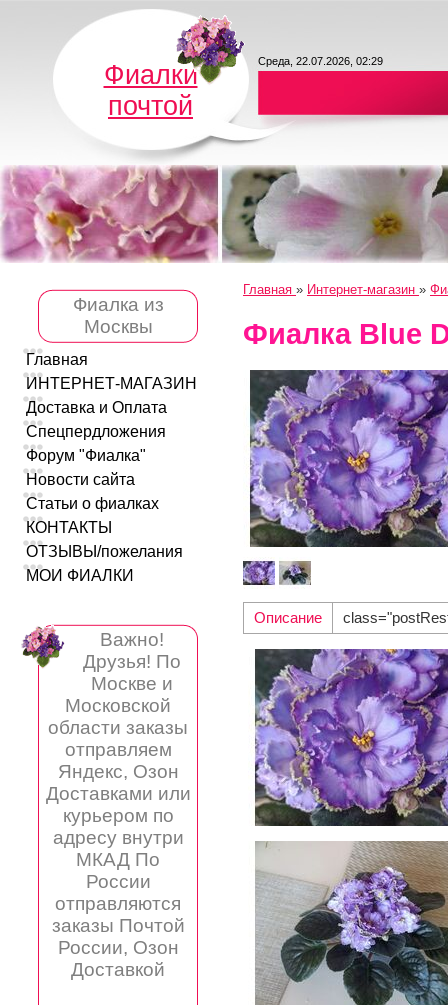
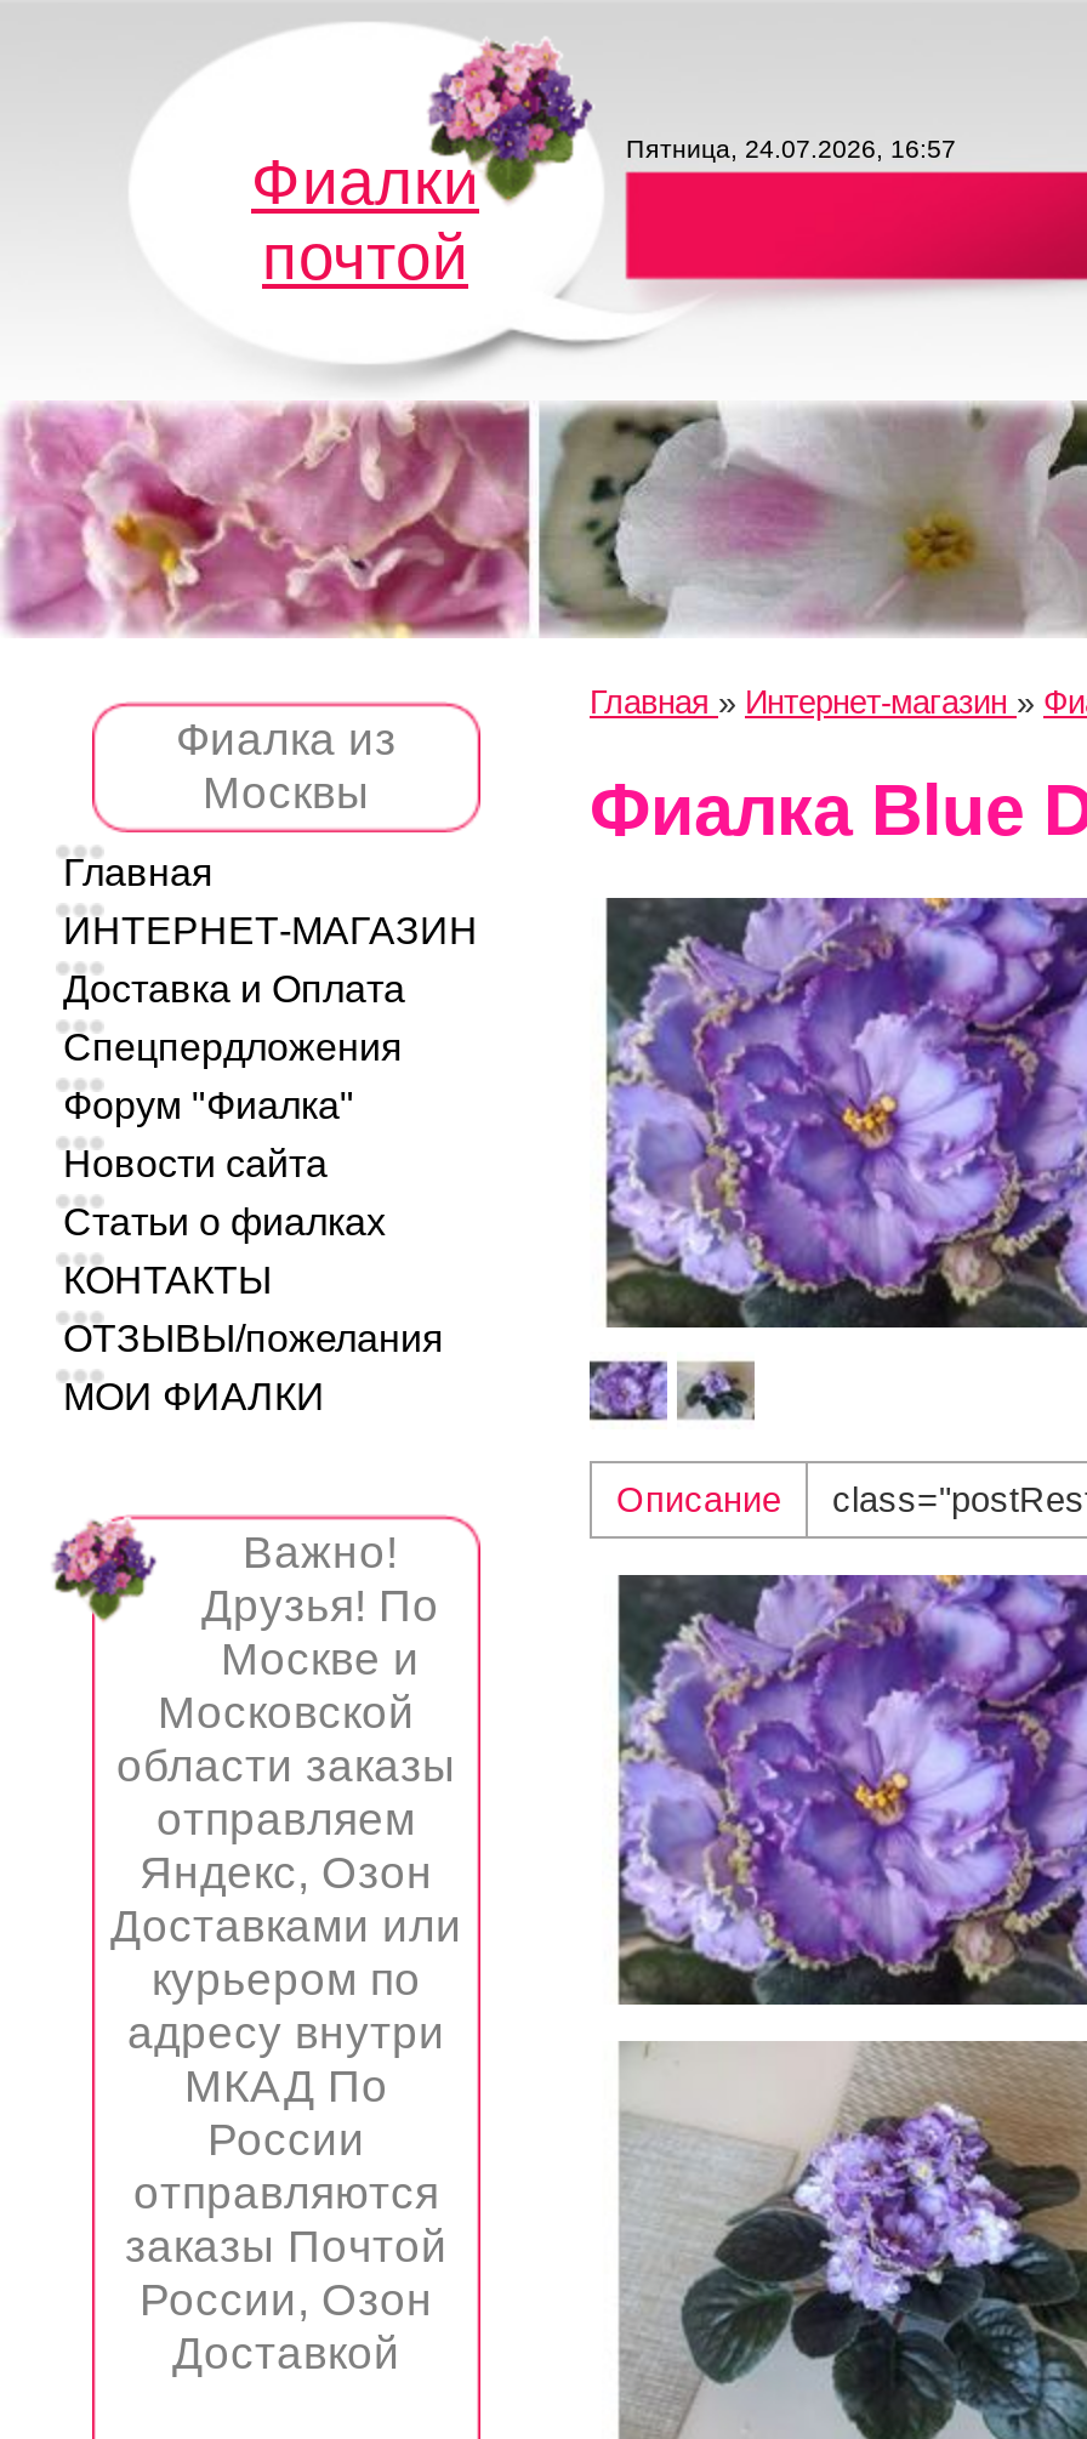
- Среда, 22.07.2026, 02:29
+ Пятница, 24.07.2026, 16:57
